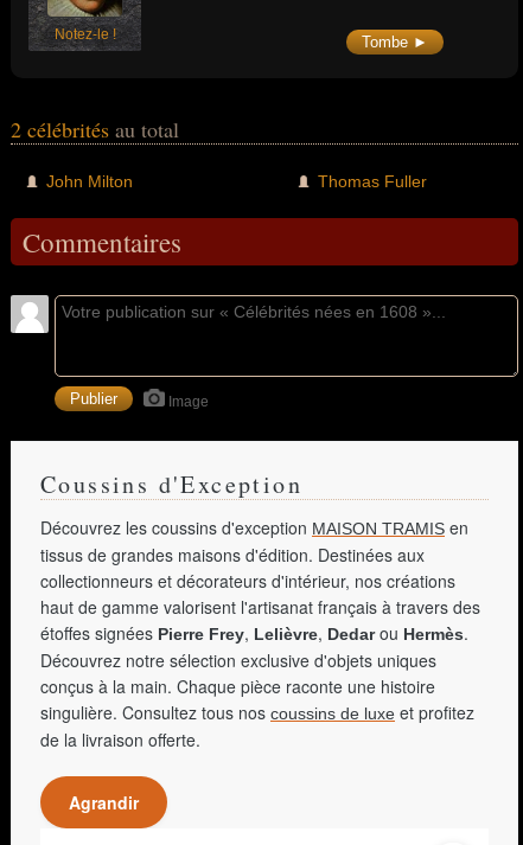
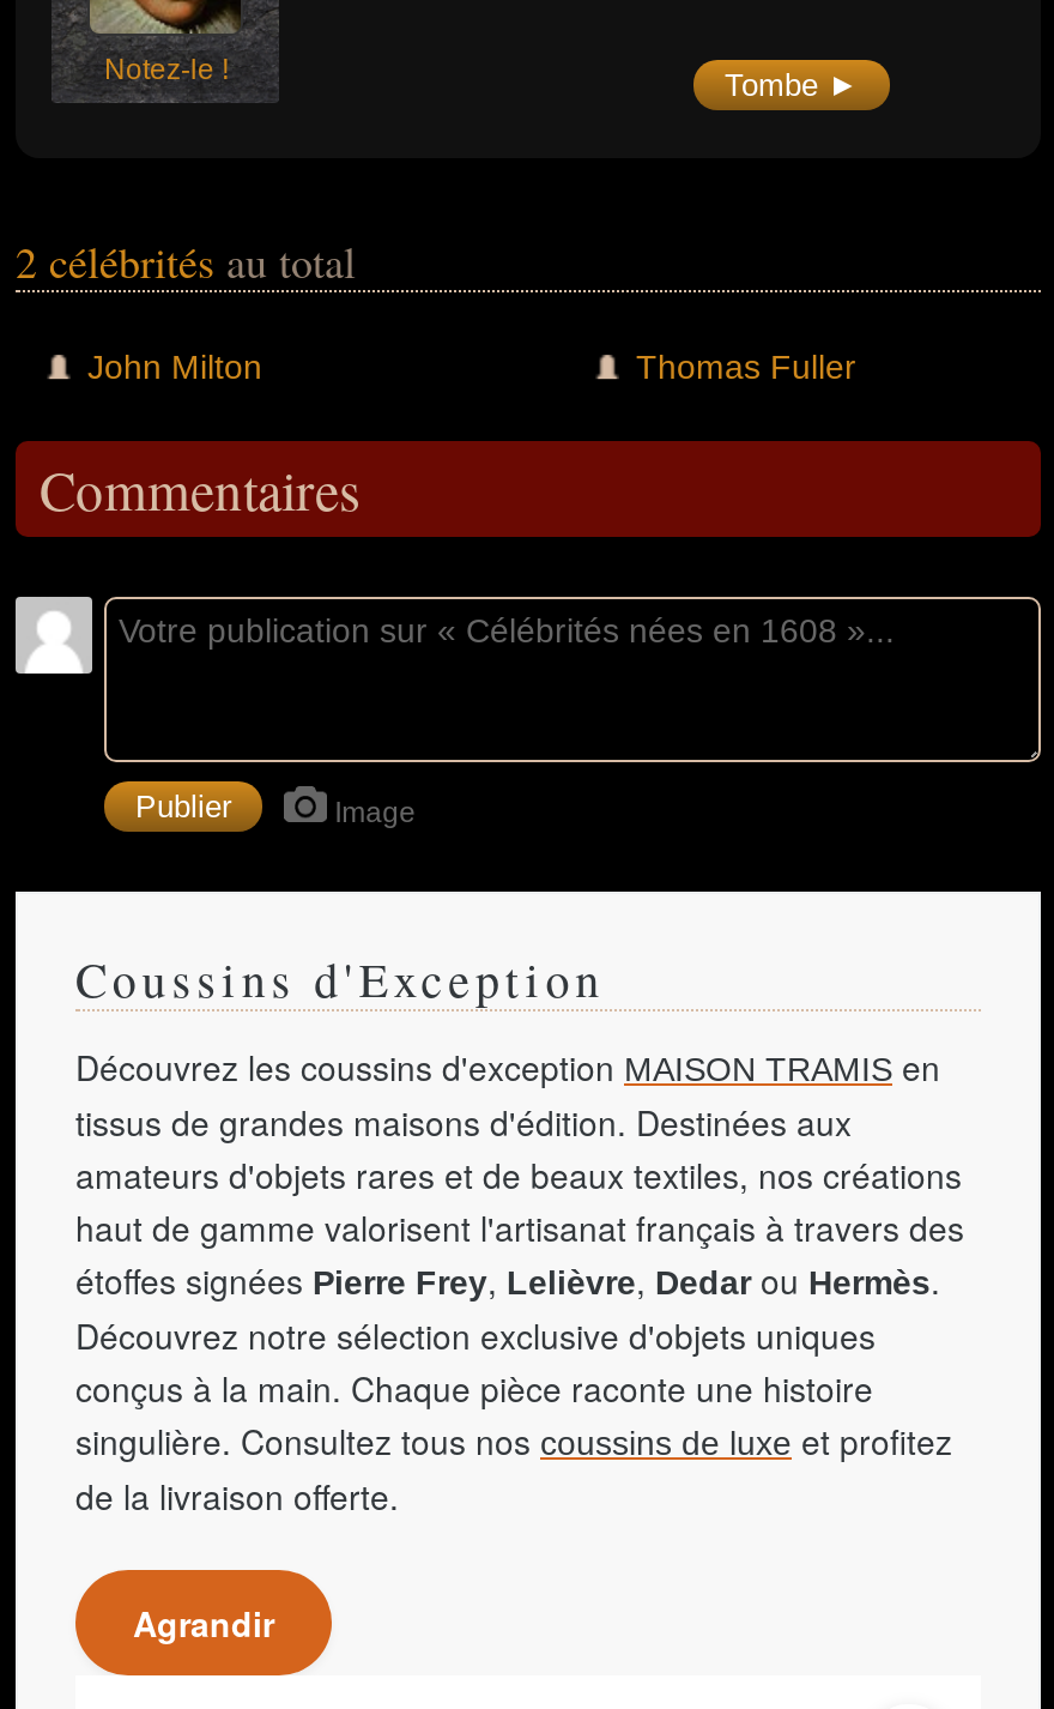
- collectionneurs et décorateurs d'intérieur, nos créations
+ amateurs d'objets rares et de beaux textiles, nos créations
